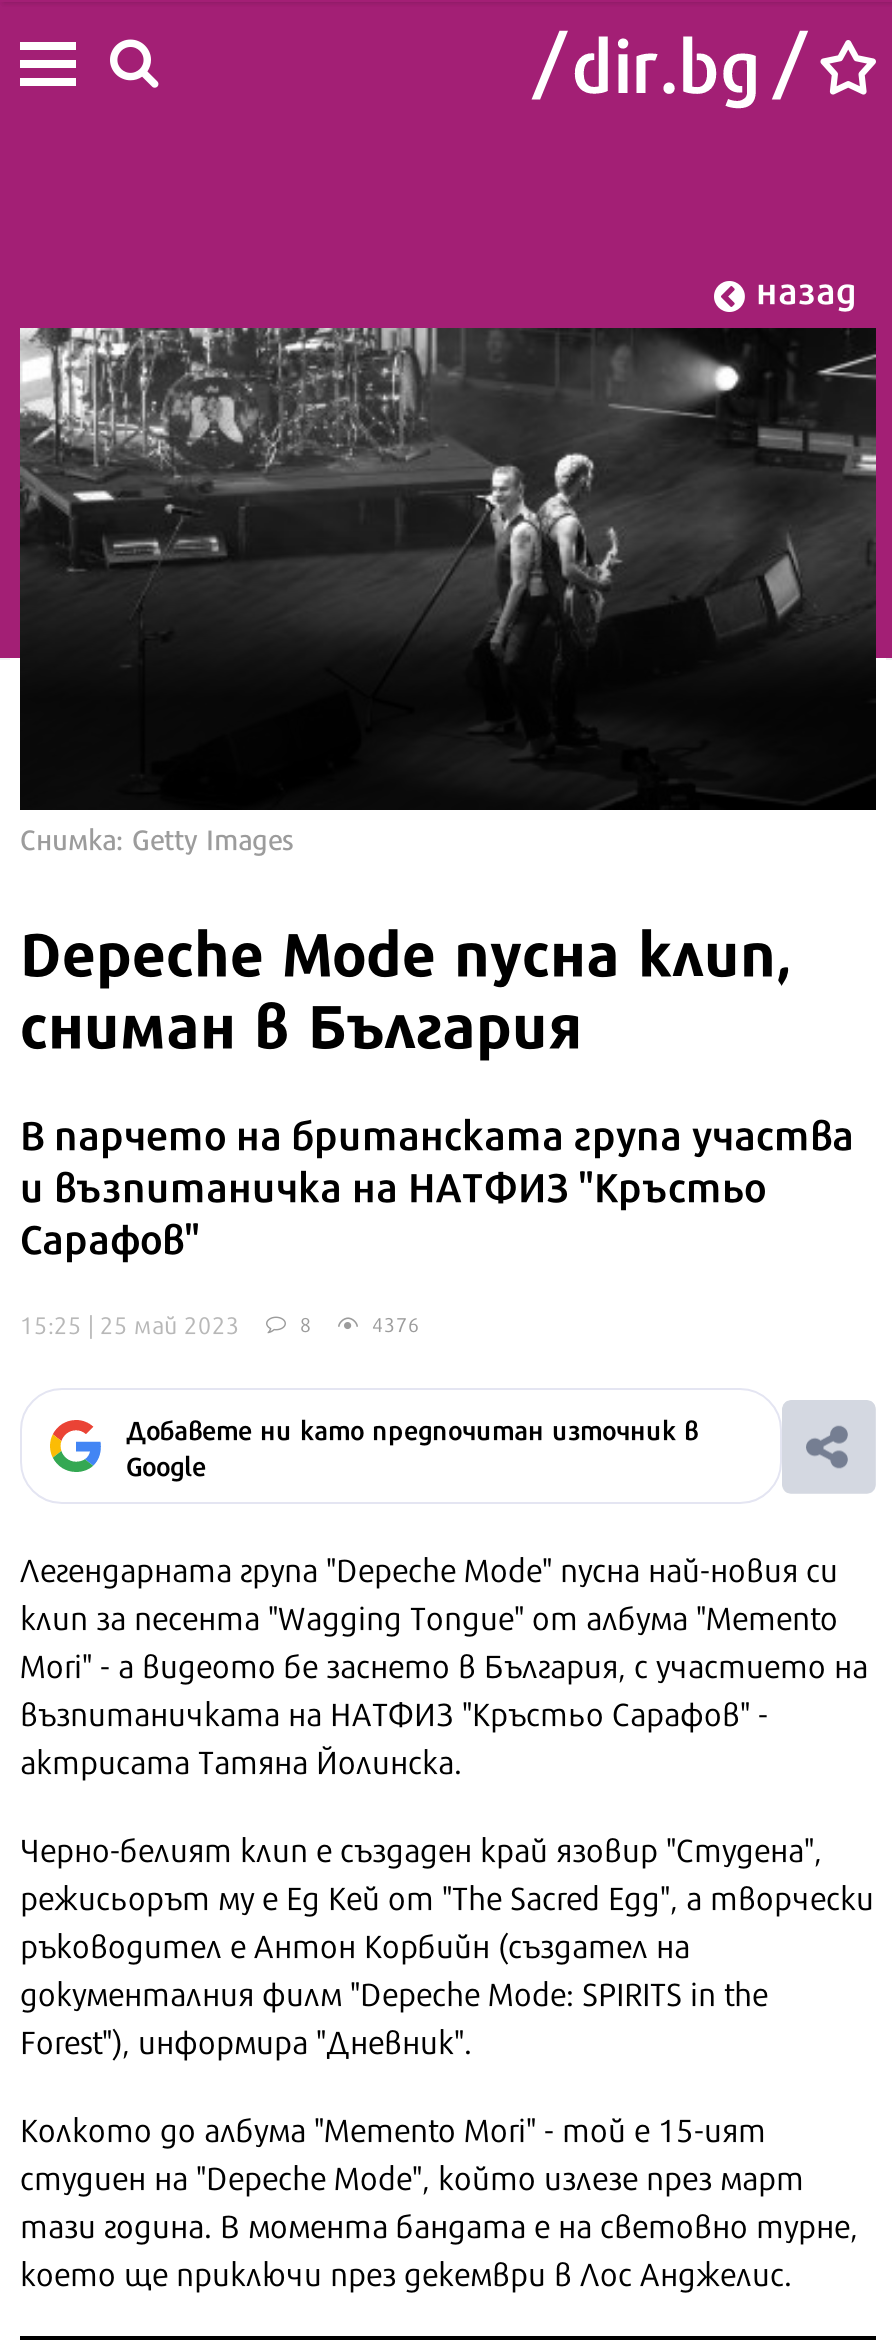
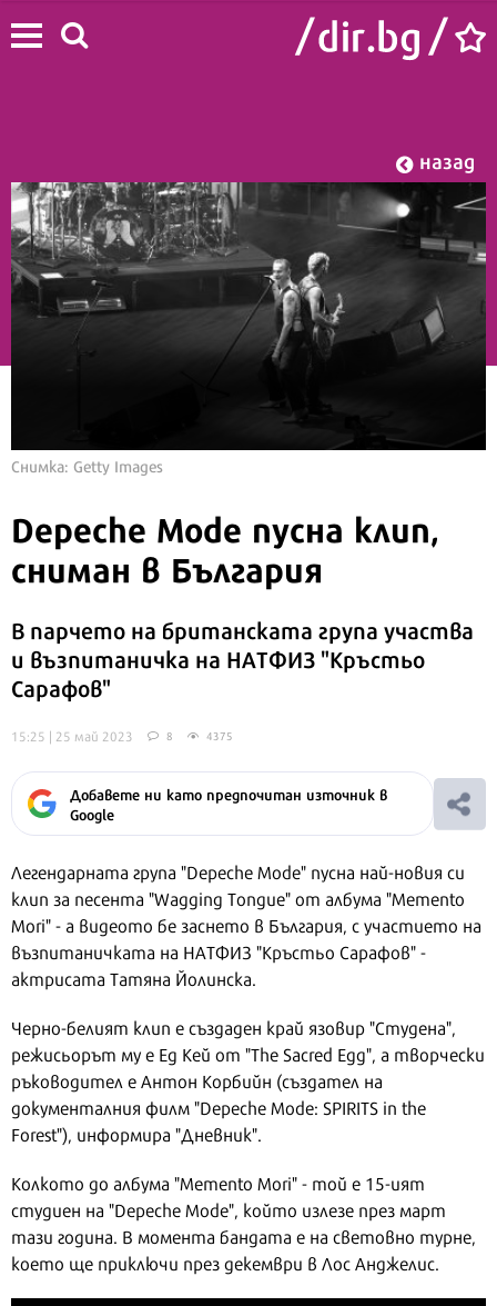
- 4376
+ 4375
